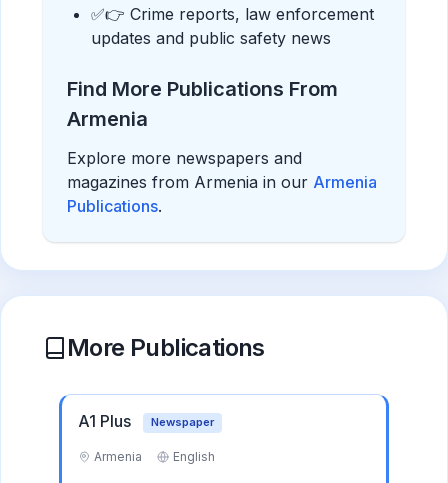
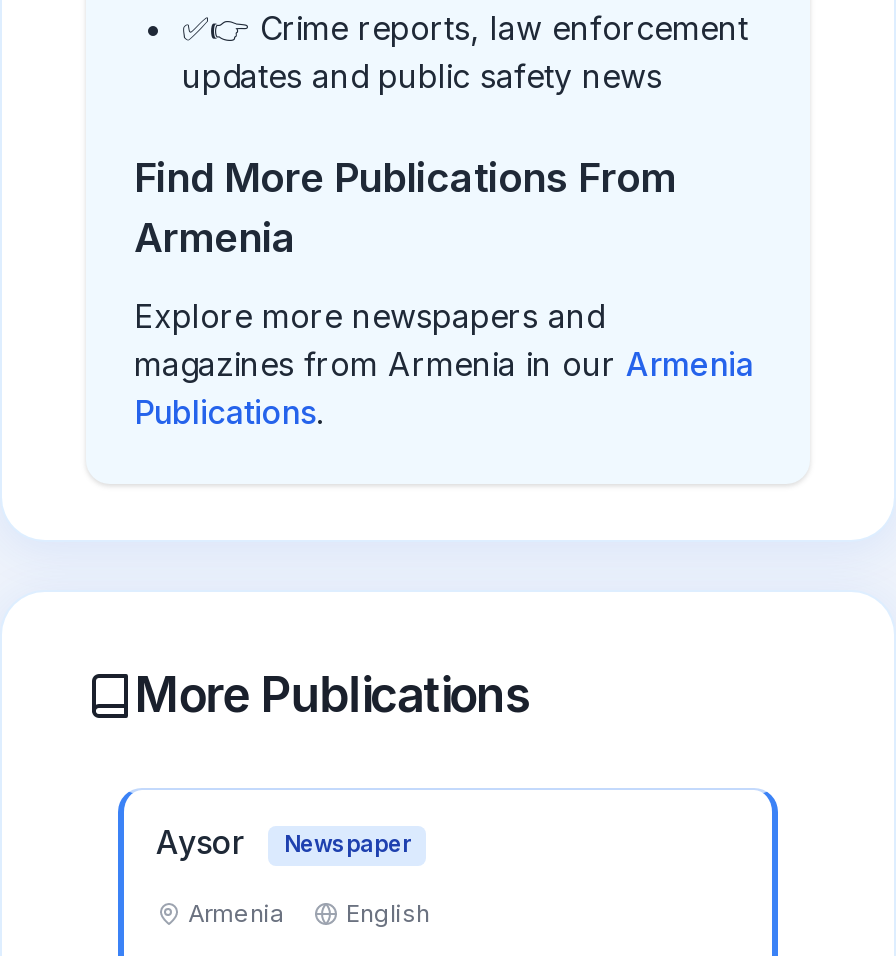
- A1 Plus
+ Aysor
